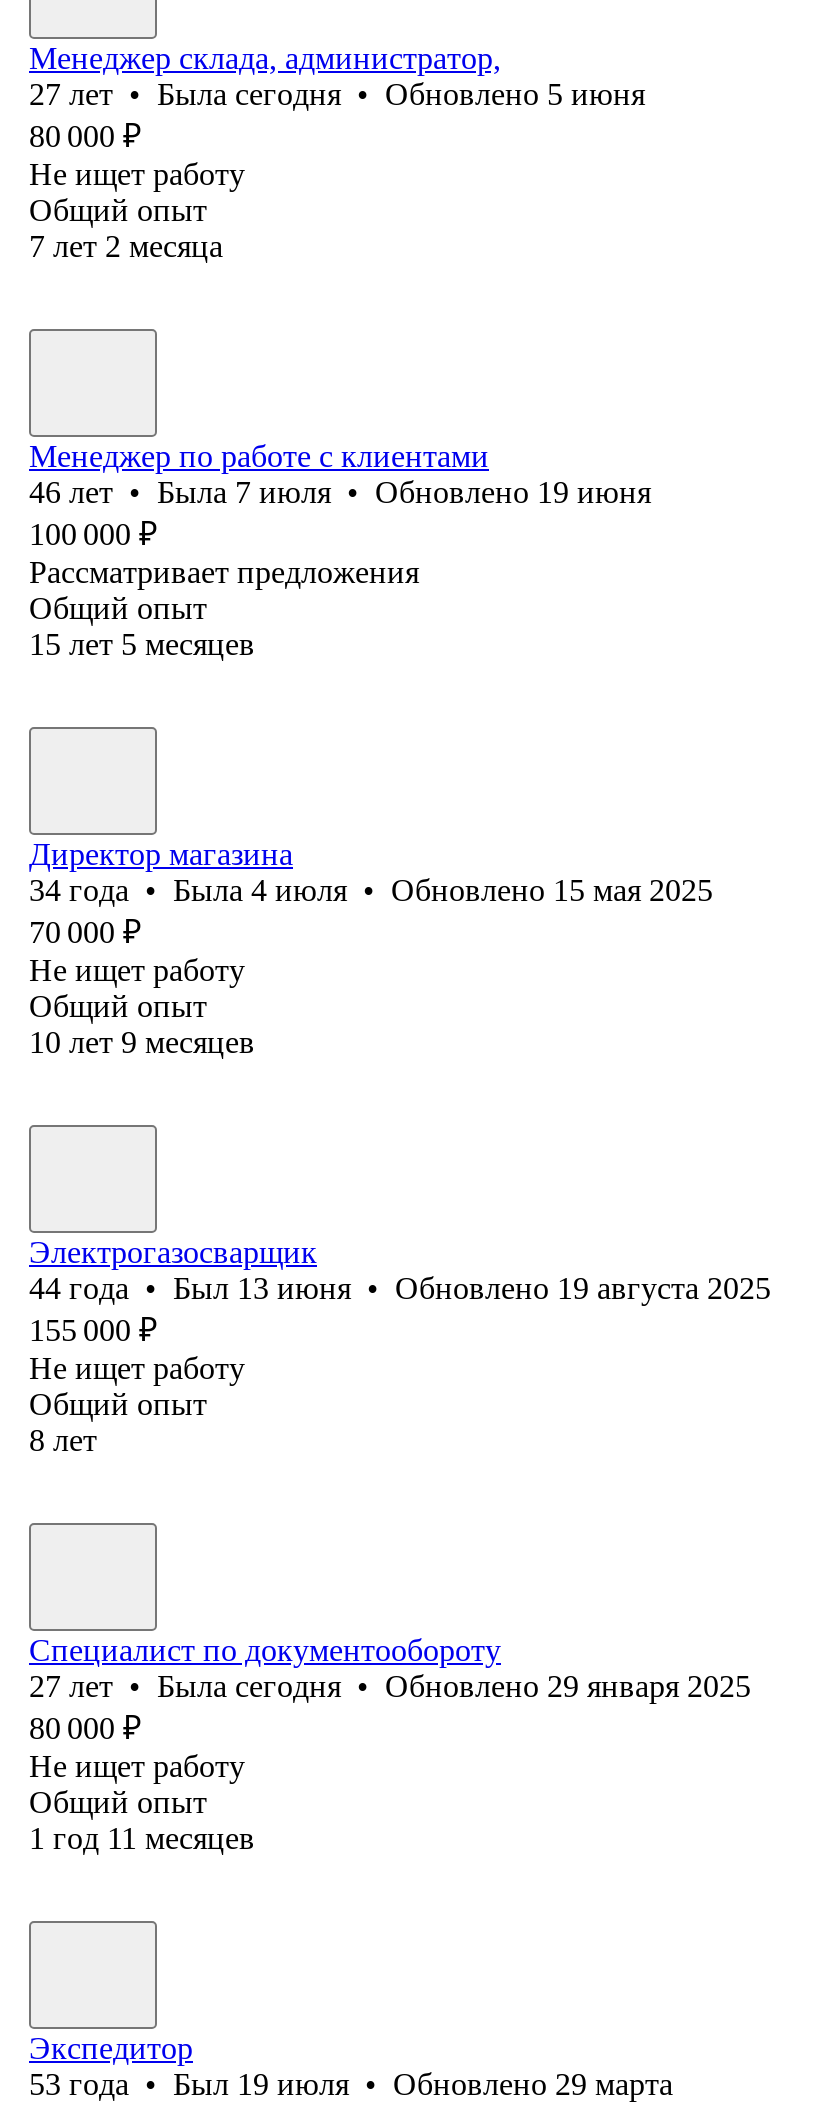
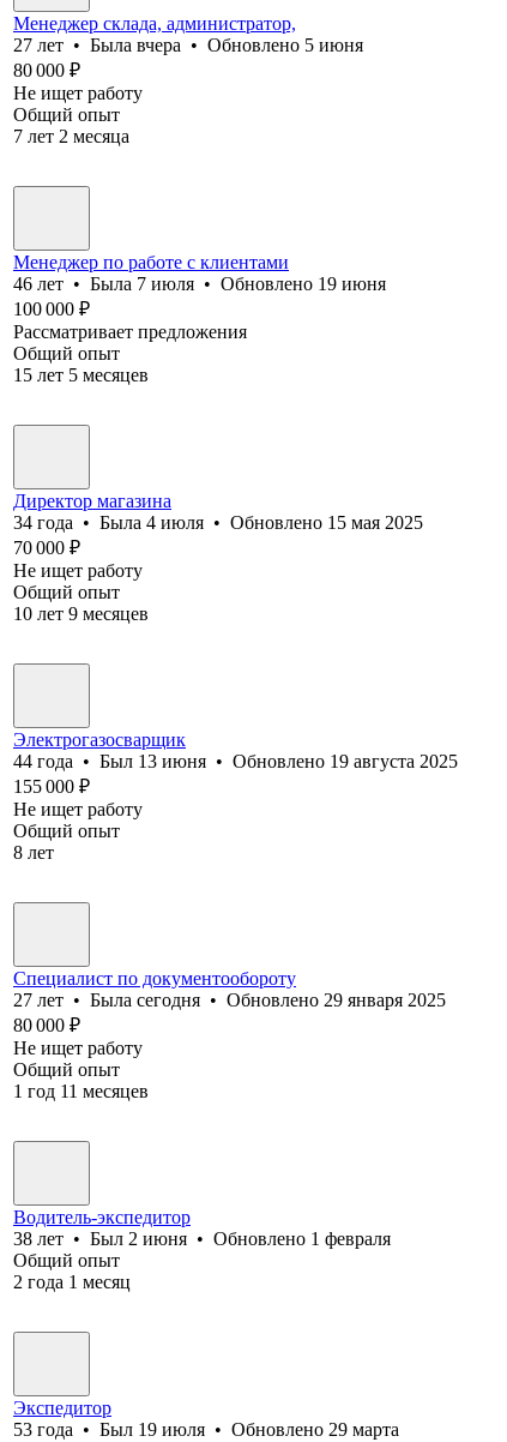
- 27 лет • Была сегодня • Обновлено 5 июня
+ 27 лет • Была вчера • Обновлено 5 июня

+ Водитель-экспедитор
+ 38 лет • Был 2 июня • Обновлено 1 февраля
+ Общий опыт
+ 2 года 1 месяц
